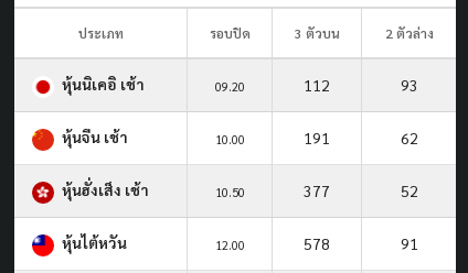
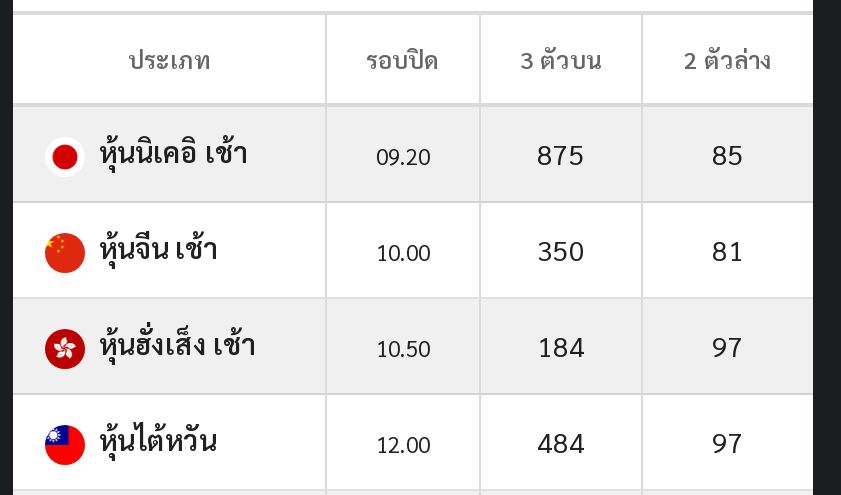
- 112
+ 875

- 93
+ 85

- 191
+ 350

- 62
+ 81

- 377
+ 184

- 52
+ 97

- 578
+ 484

- 91
+ 97
